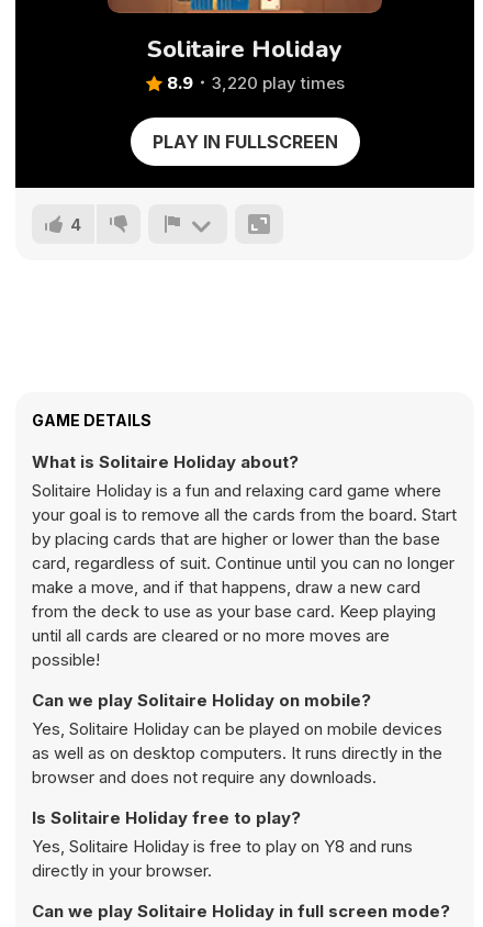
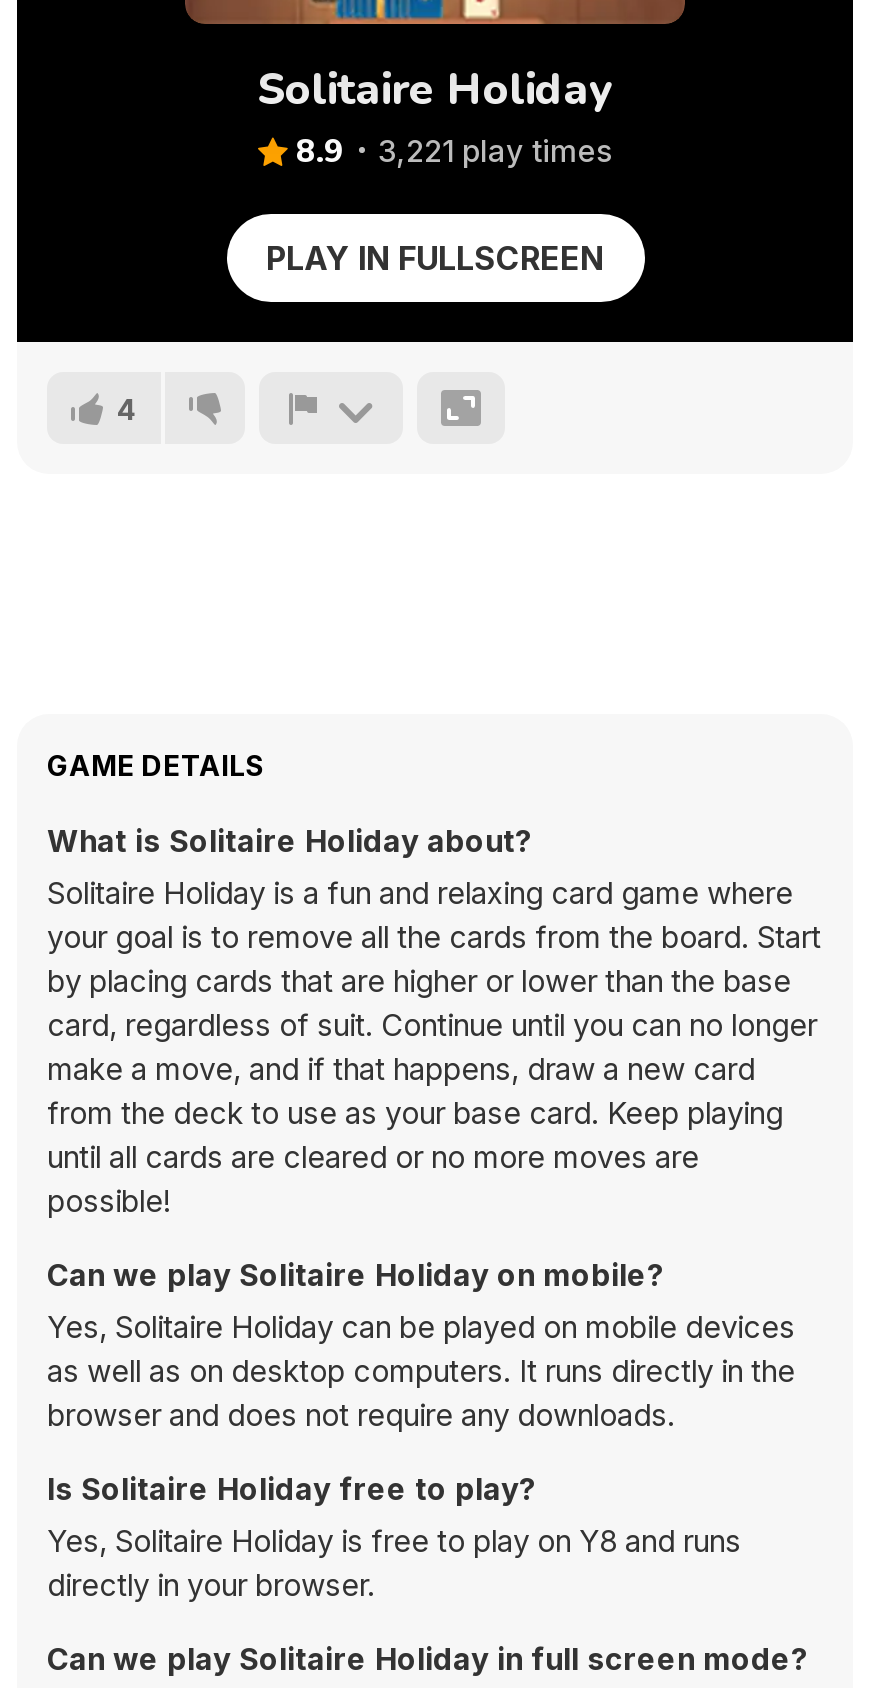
- 8.9 3,220 play times
+ 8.9 3,221 play times
